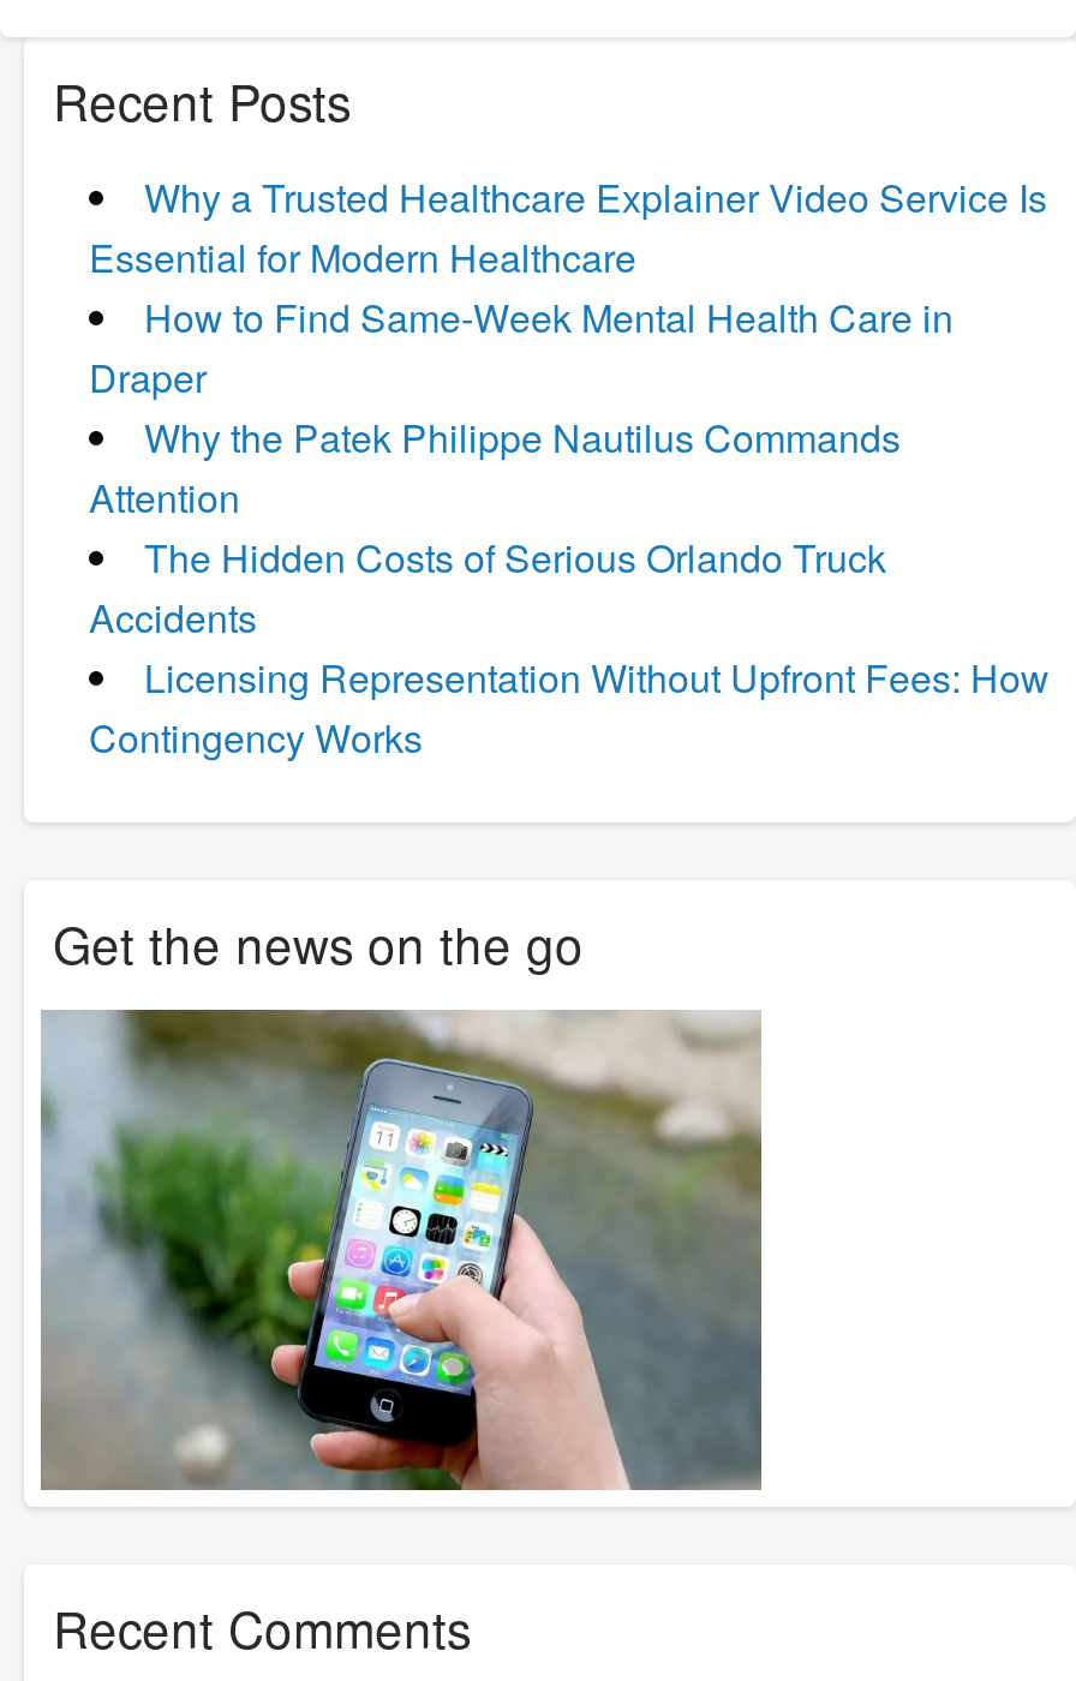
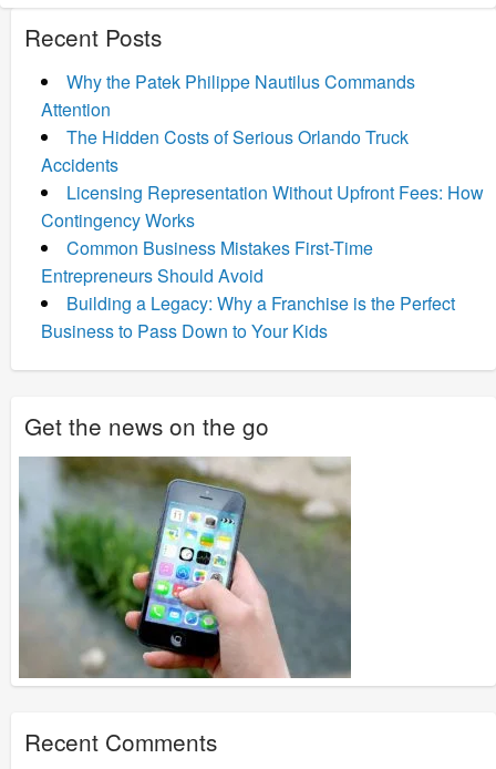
- Why a Trusted Healthcare Explainer Video Service Is
- Essential for Modern Healthcare
- How to Find Same-Week Mental Health Care in
- Draper

moved up: Why the Patek Philippe Nautilus Commands | Attention | The Hidden Costs of Serious Orlando Truck | Accidents | Licensing Representation Without Upfront Fees: How | Contingency Works

+ Common Business Mistakes First-Time
+ Entrepreneurs Should Avoid
+ Building a Legacy: Why a Franchise is the Perfect
+ Business to Pass Down to Your Kids
